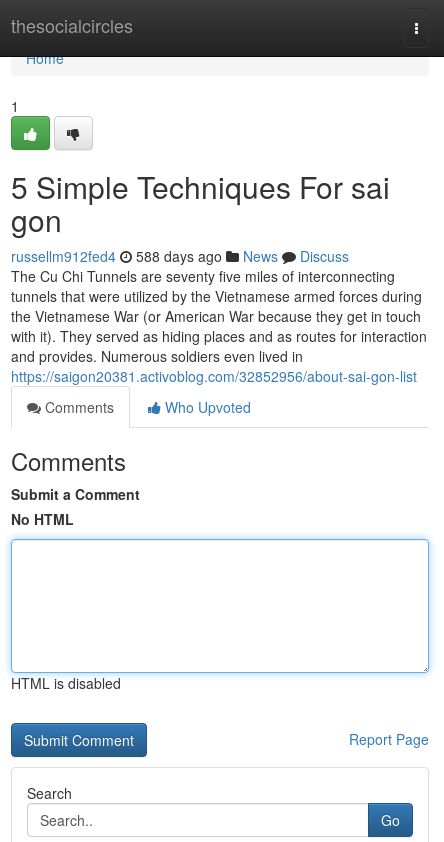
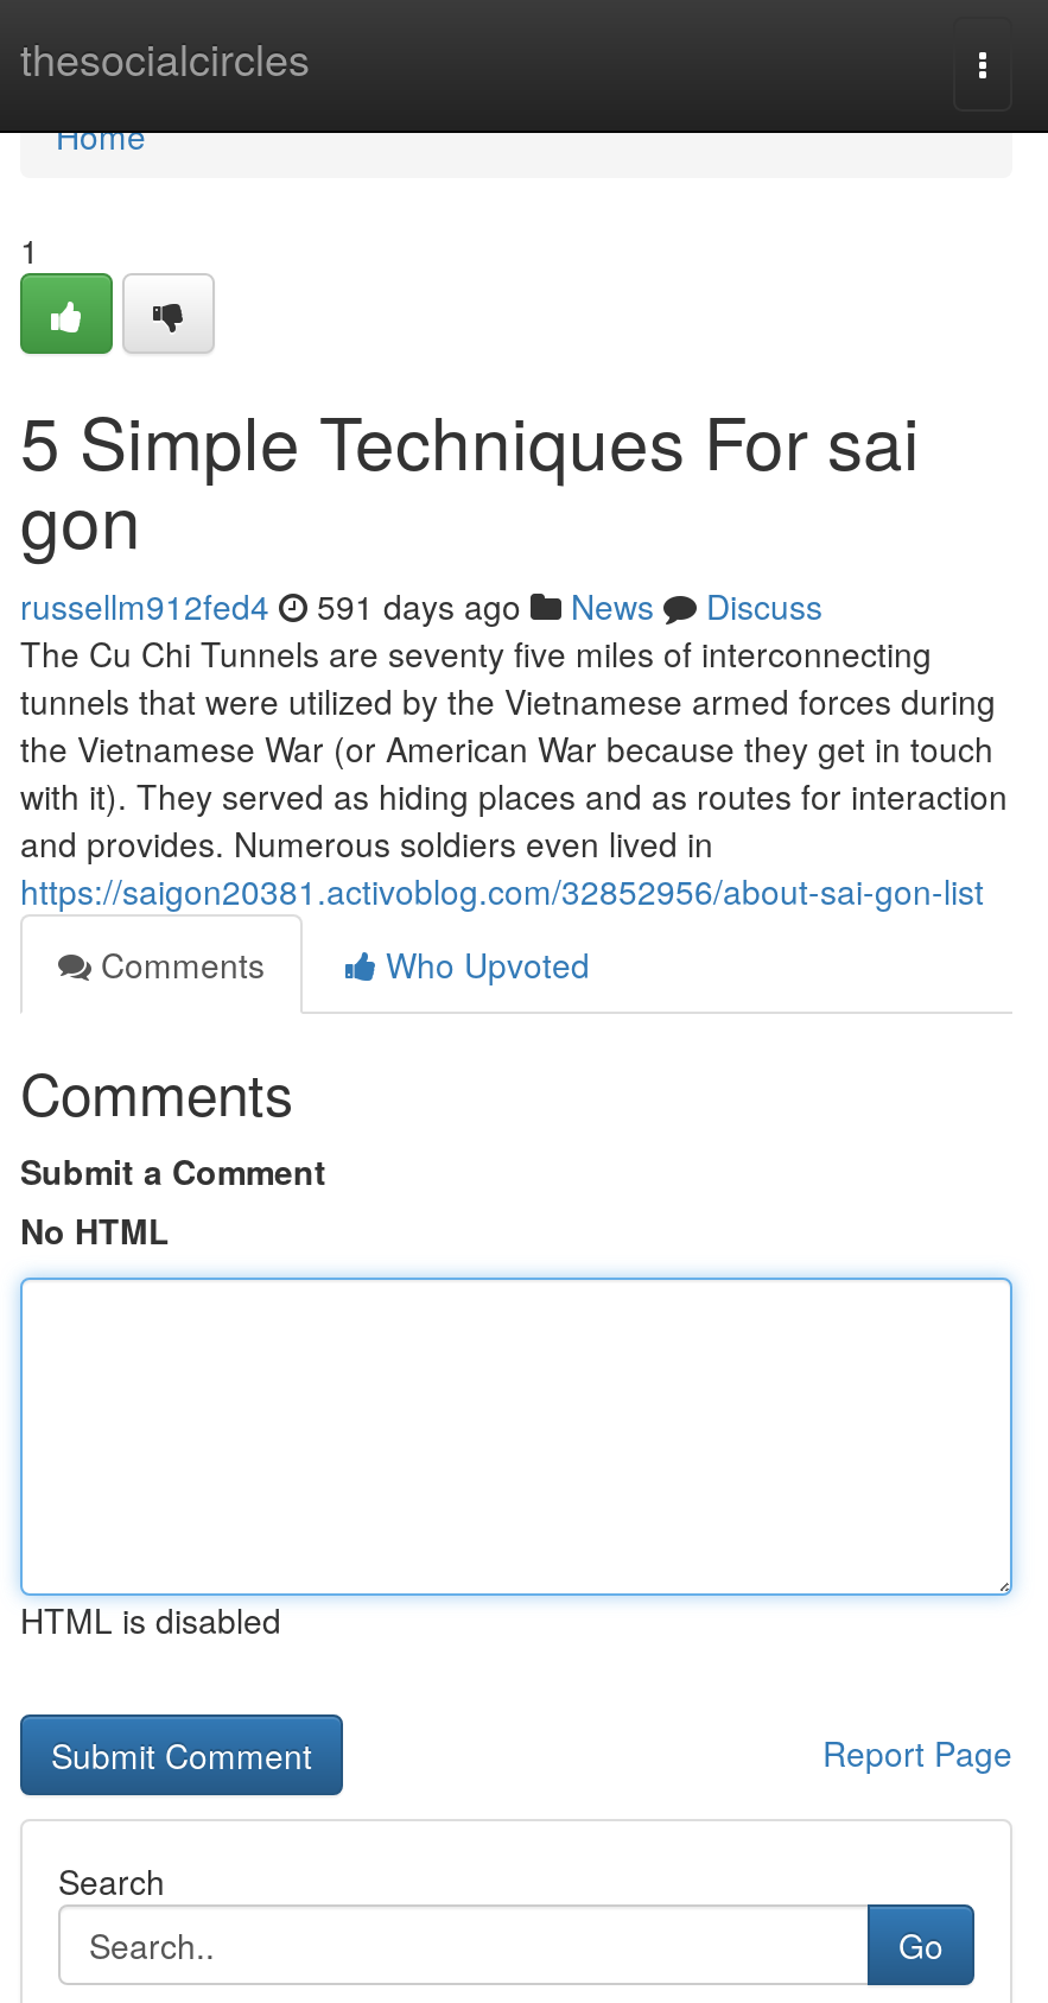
- russellm912fed4 588 days ago News Discuss
+ russellm912fed4 591 days ago News Discuss
